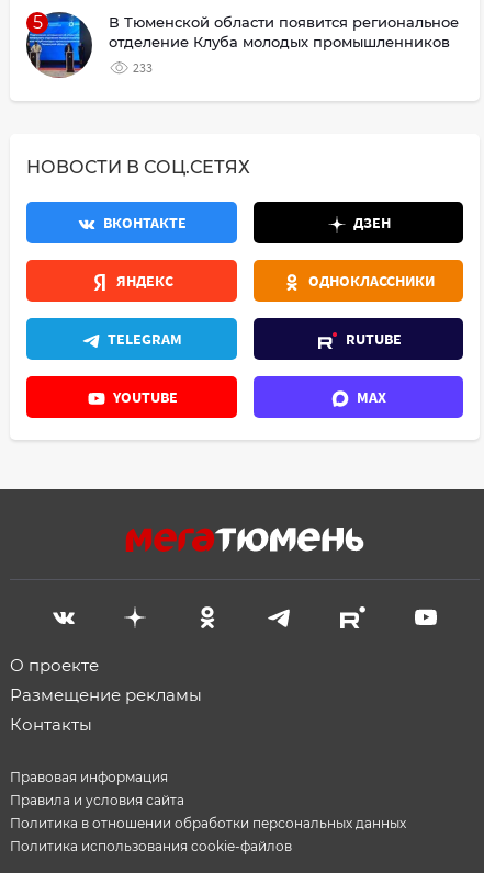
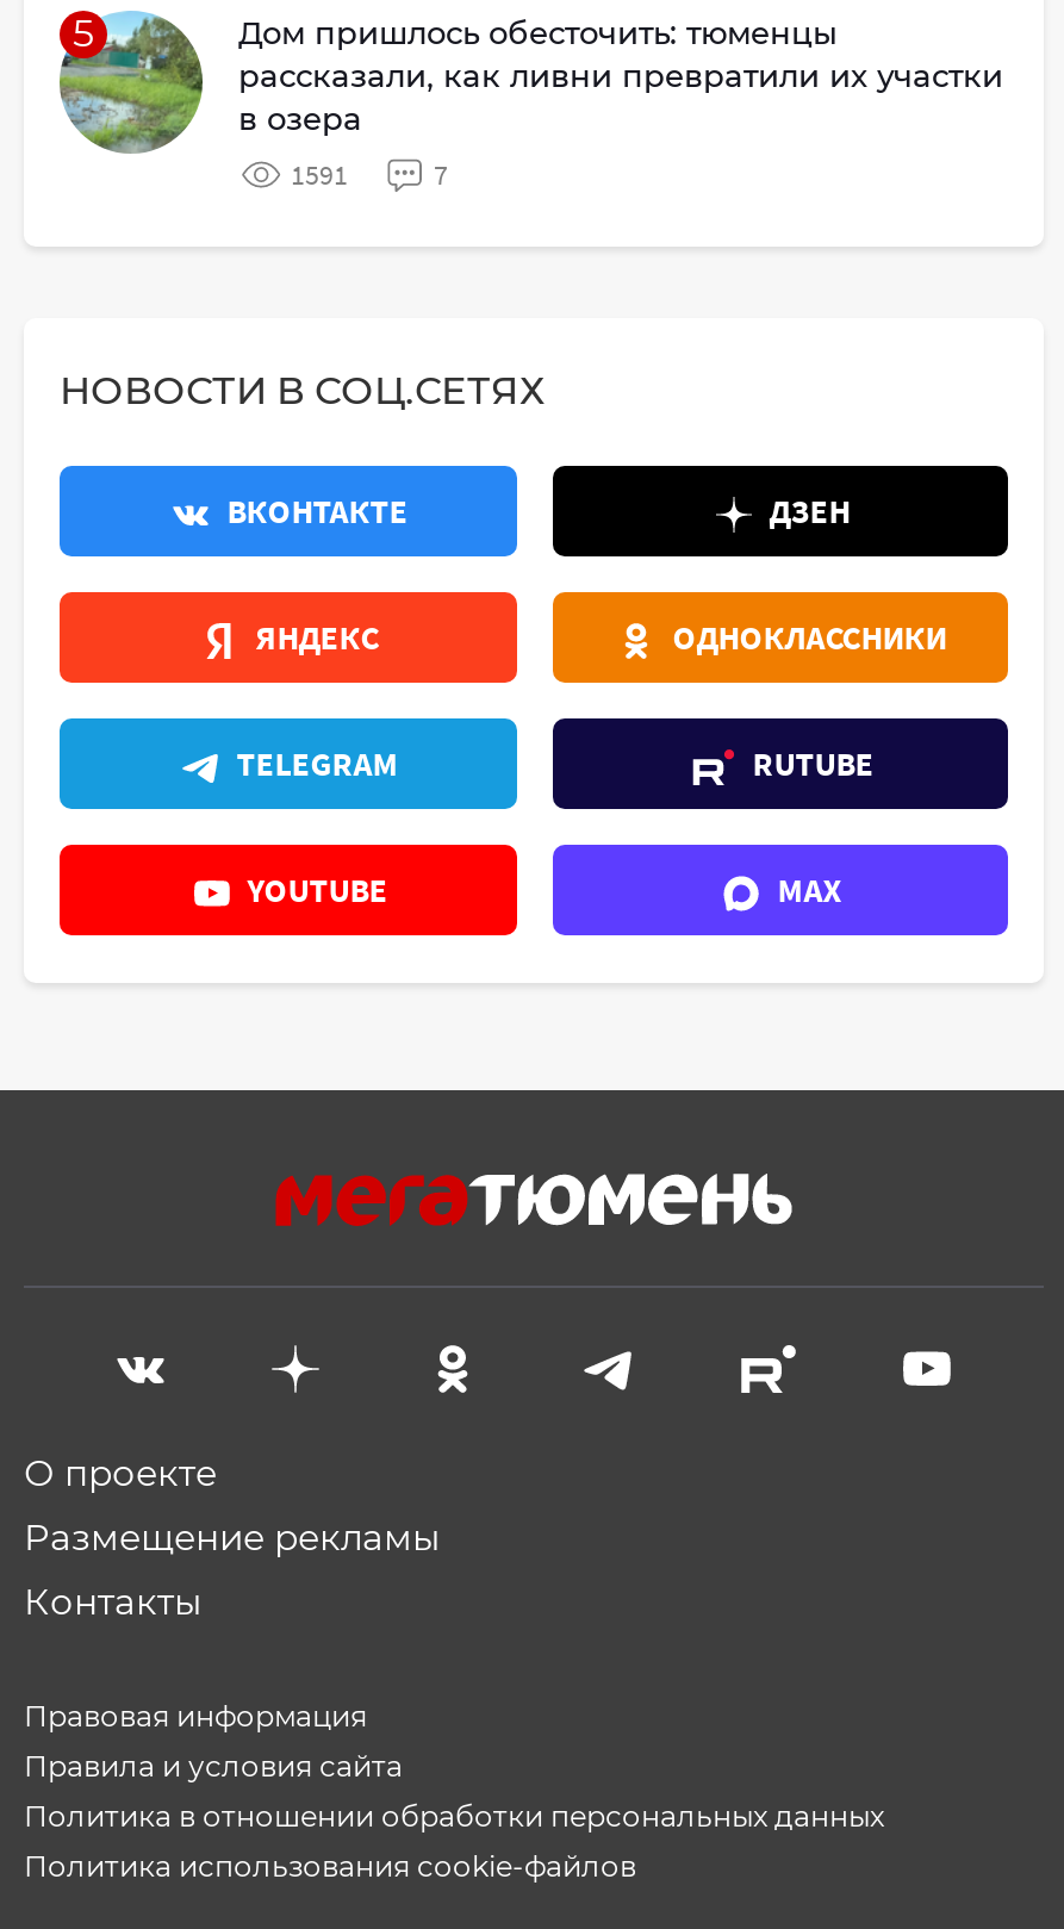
- [image]
- В Тюменской области появится региональное
- отделение Клуба молодых промышленников
+ [image]
+ Дом пришлось обесточить: тюменцы
+ рассказали, как ливни превратили их участки
+ в озера

- 233
+ 1591
+ 7
